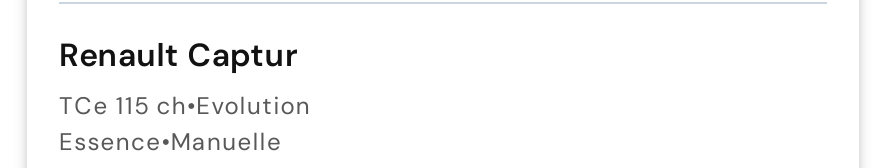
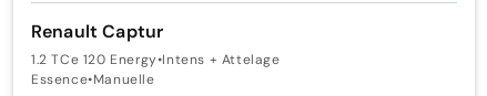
- TCe 115 ch•Evolution
+ 1.2 TCe 120 Energy•Intens + Attelage
